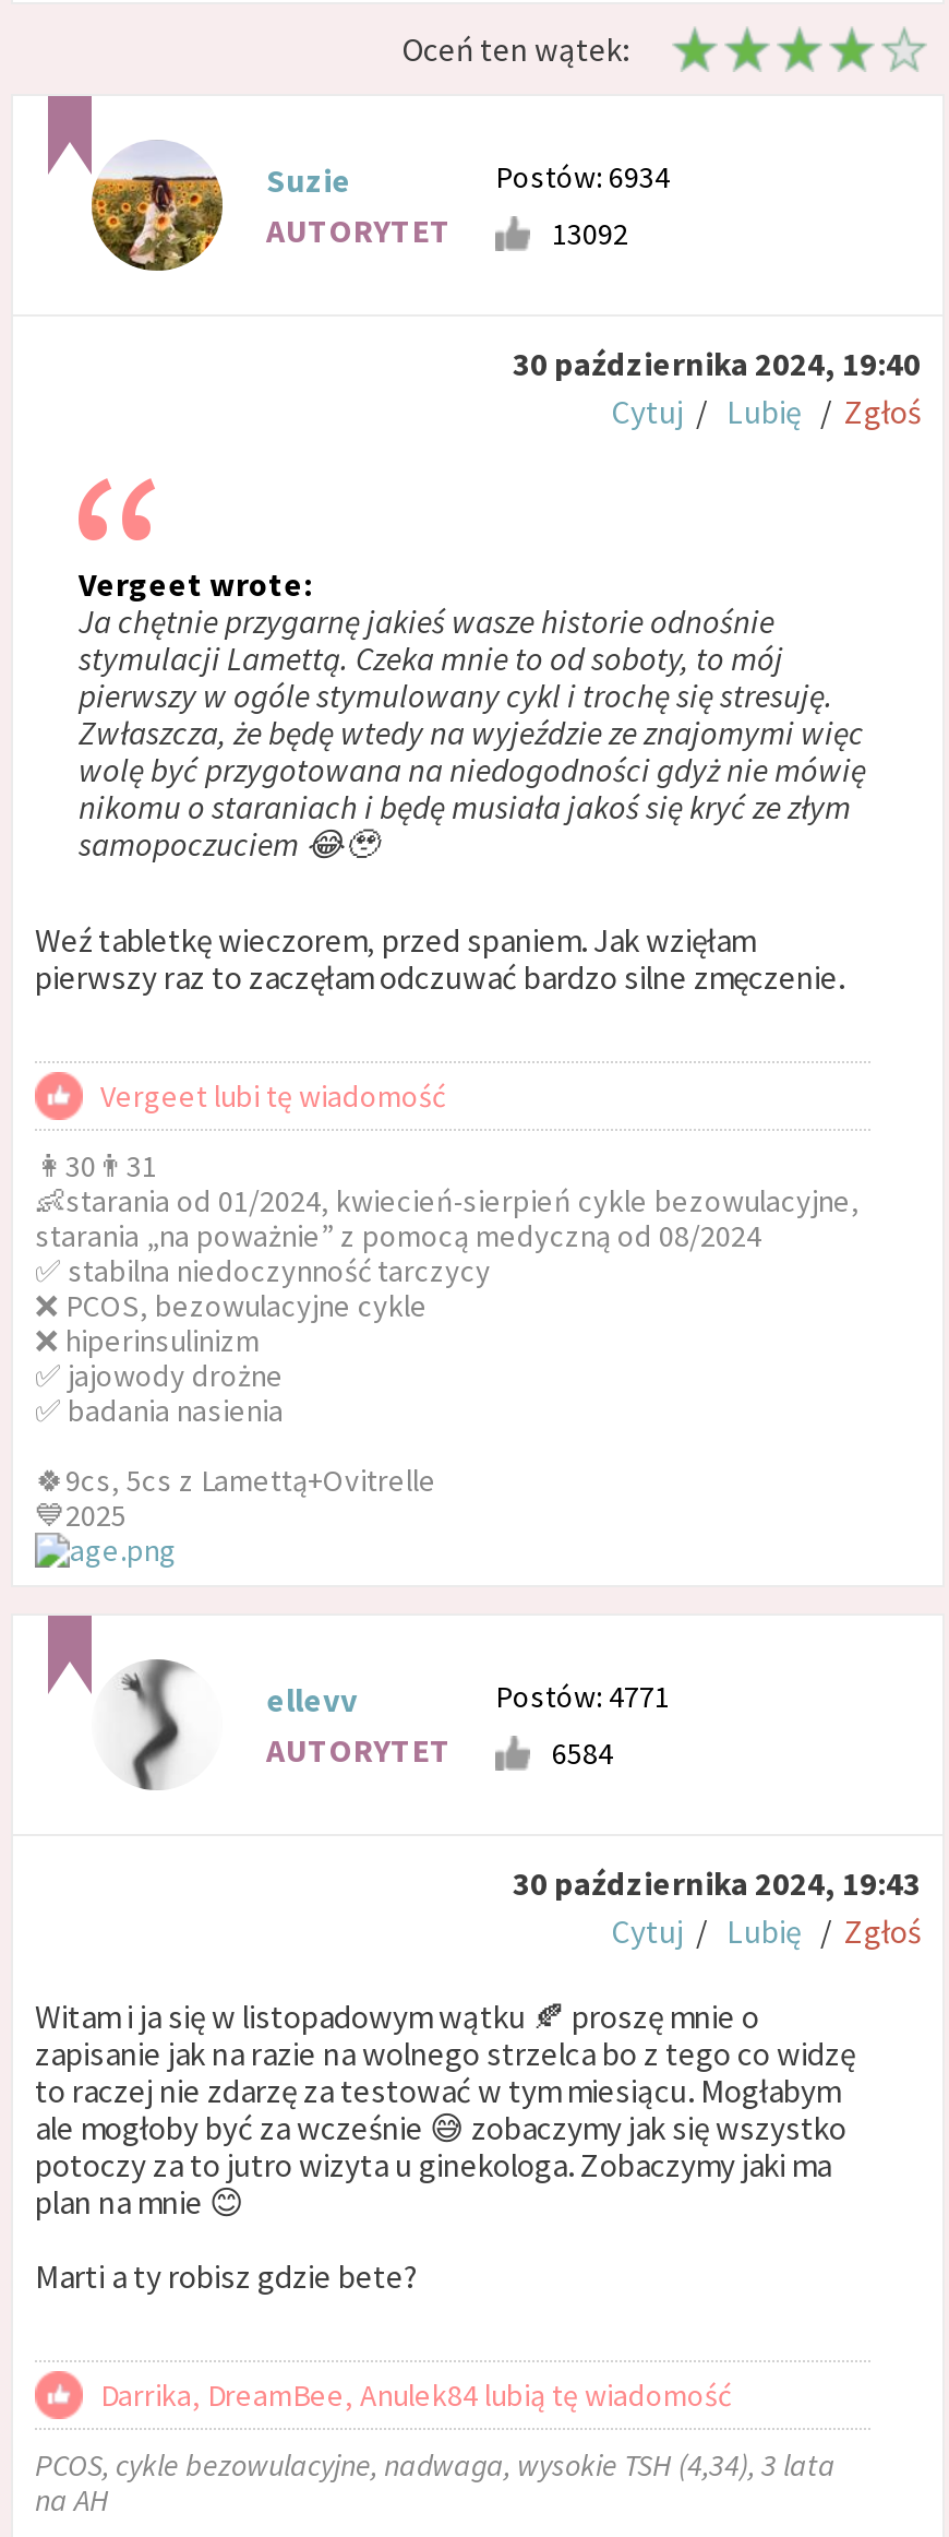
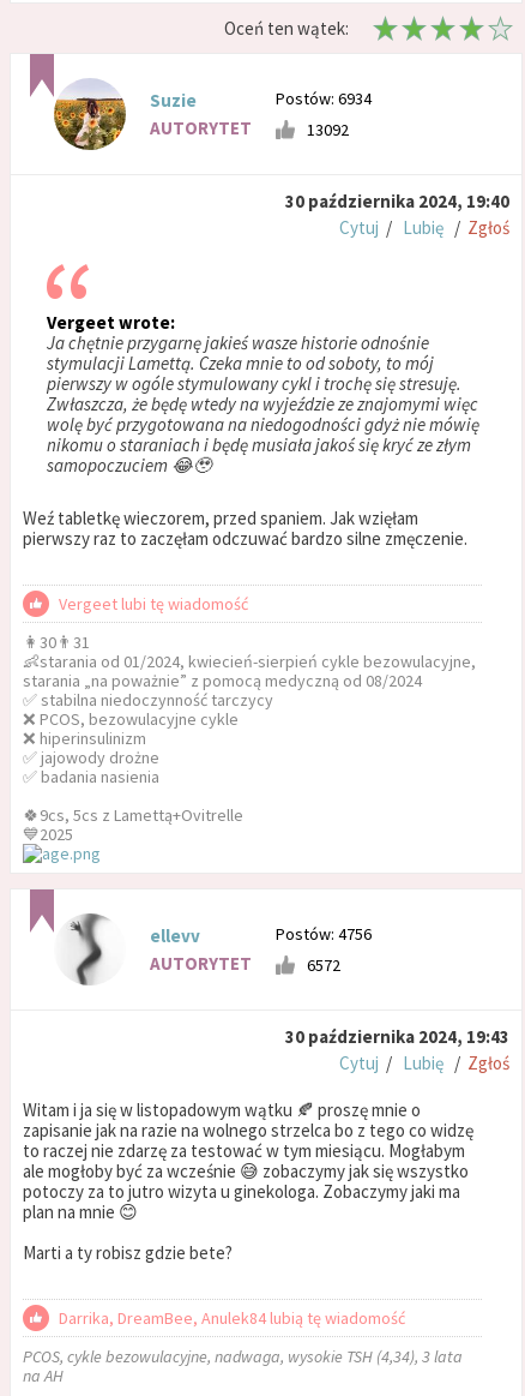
- Postów: 4771
+ Postów: 4756

- 6584
+ 6572
